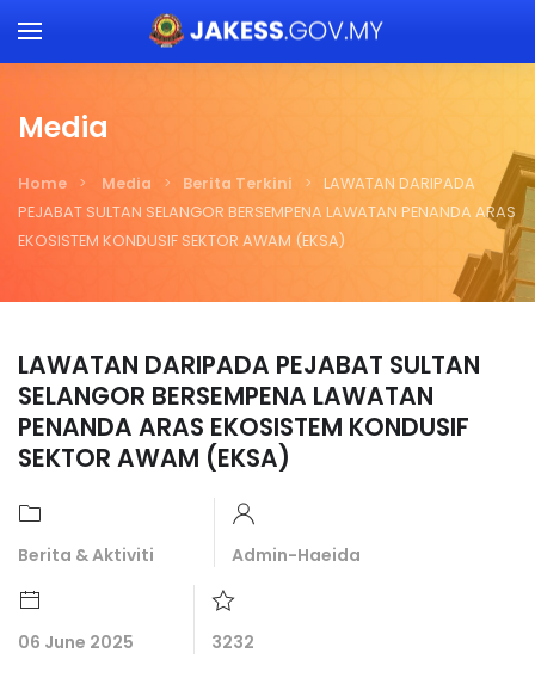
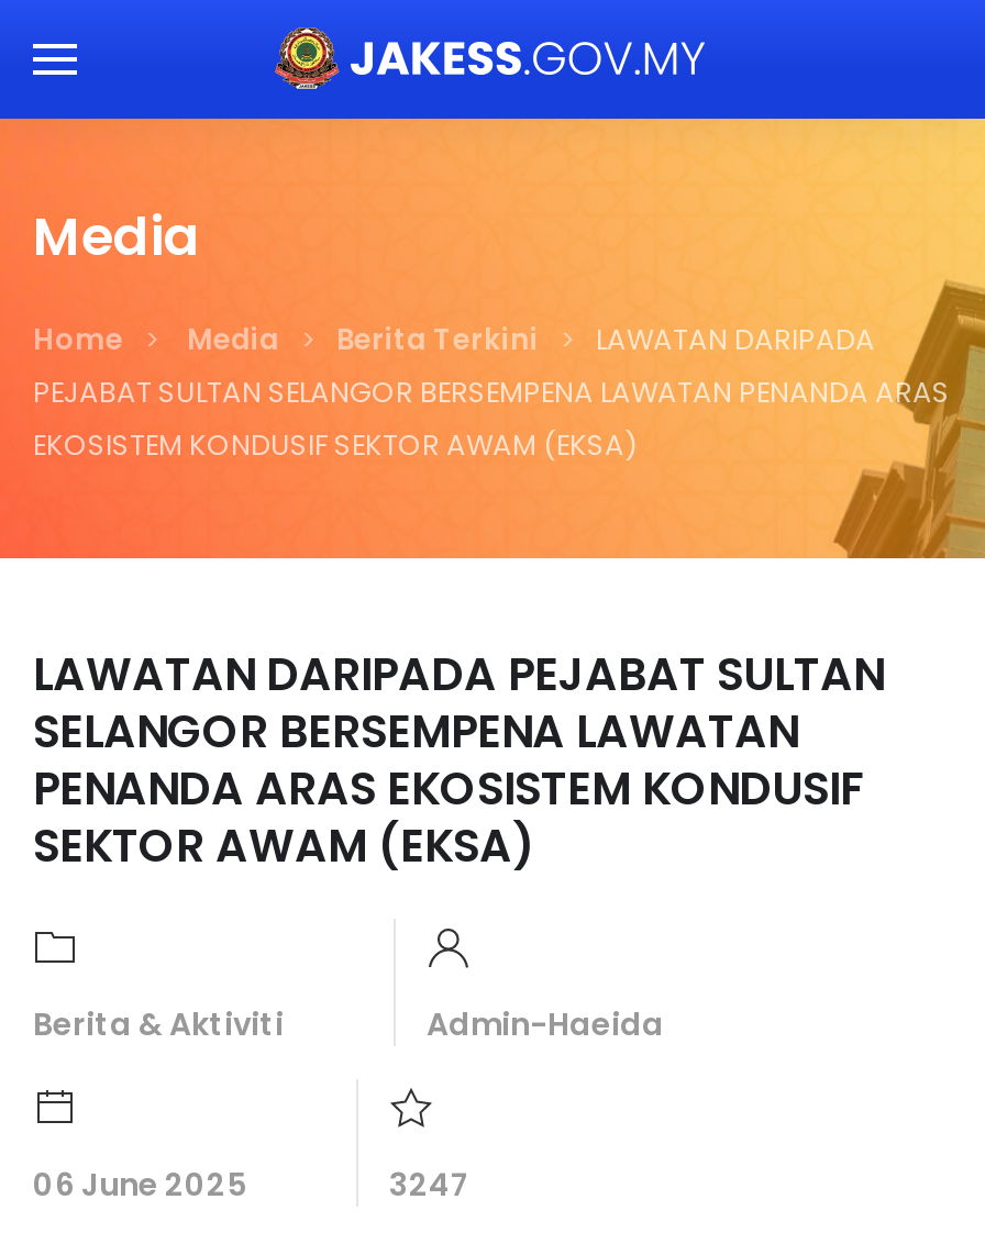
- 3232
+ 3247
